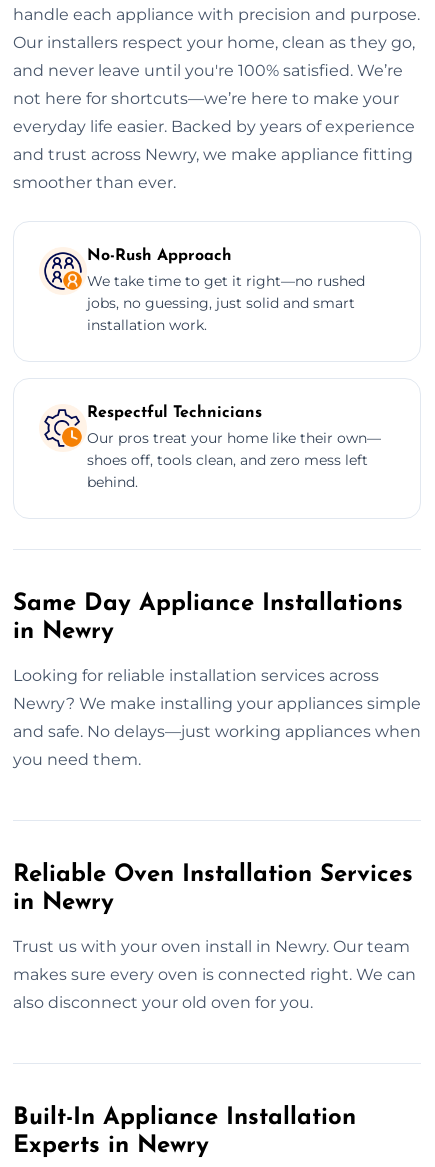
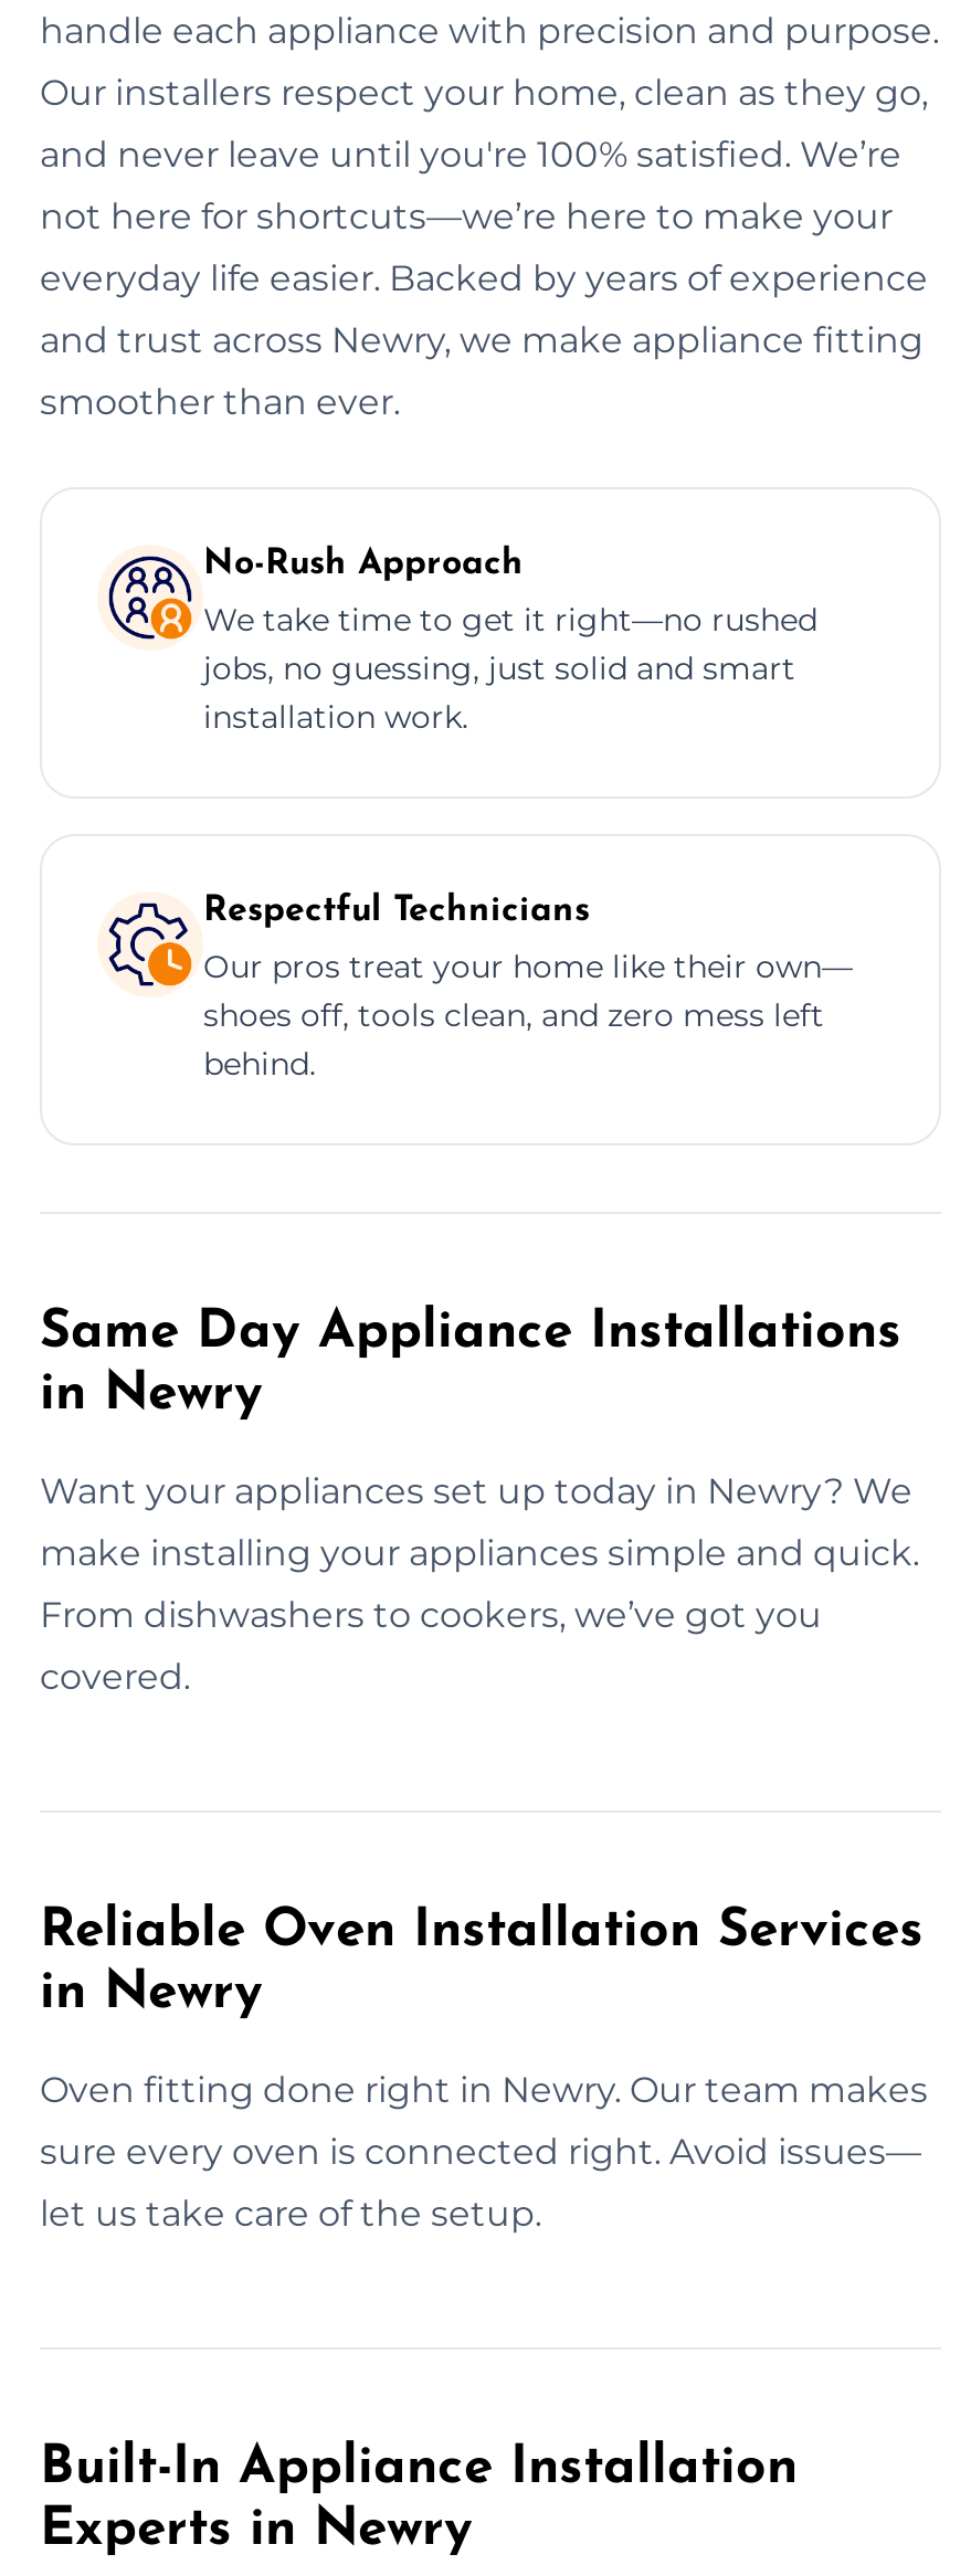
- Looking for reliable installation services across
+ Want your appliances set up today in Newry? We

- Newry? We make installing your appliances simple
+ make installing your appliances simple and quick.

- and safe. No delays—just working appliances when
+ From dishwashers to cookers, we’ve got you

- you need them.
+ covered.

- Trust us with your oven install in Newry. Our team
+ Oven fitting done right in Newry. Our team makes

- makes sure every oven is connected right. We can
+ sure every oven is connected right. Avoid issues—

- also disconnect your old oven for you.
+ let us take care of the setup.
